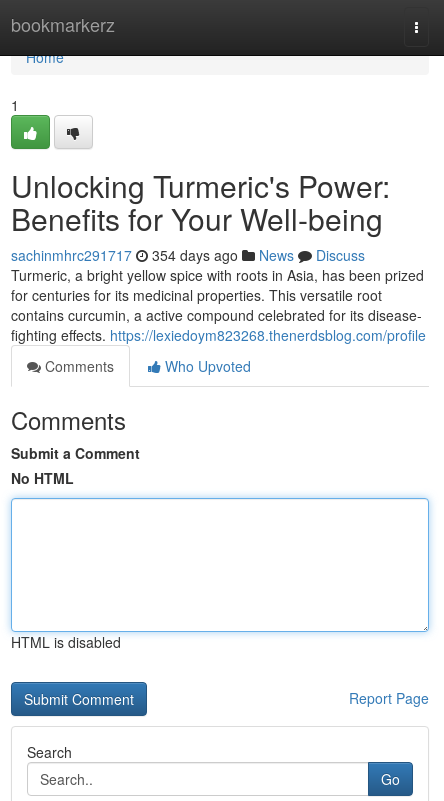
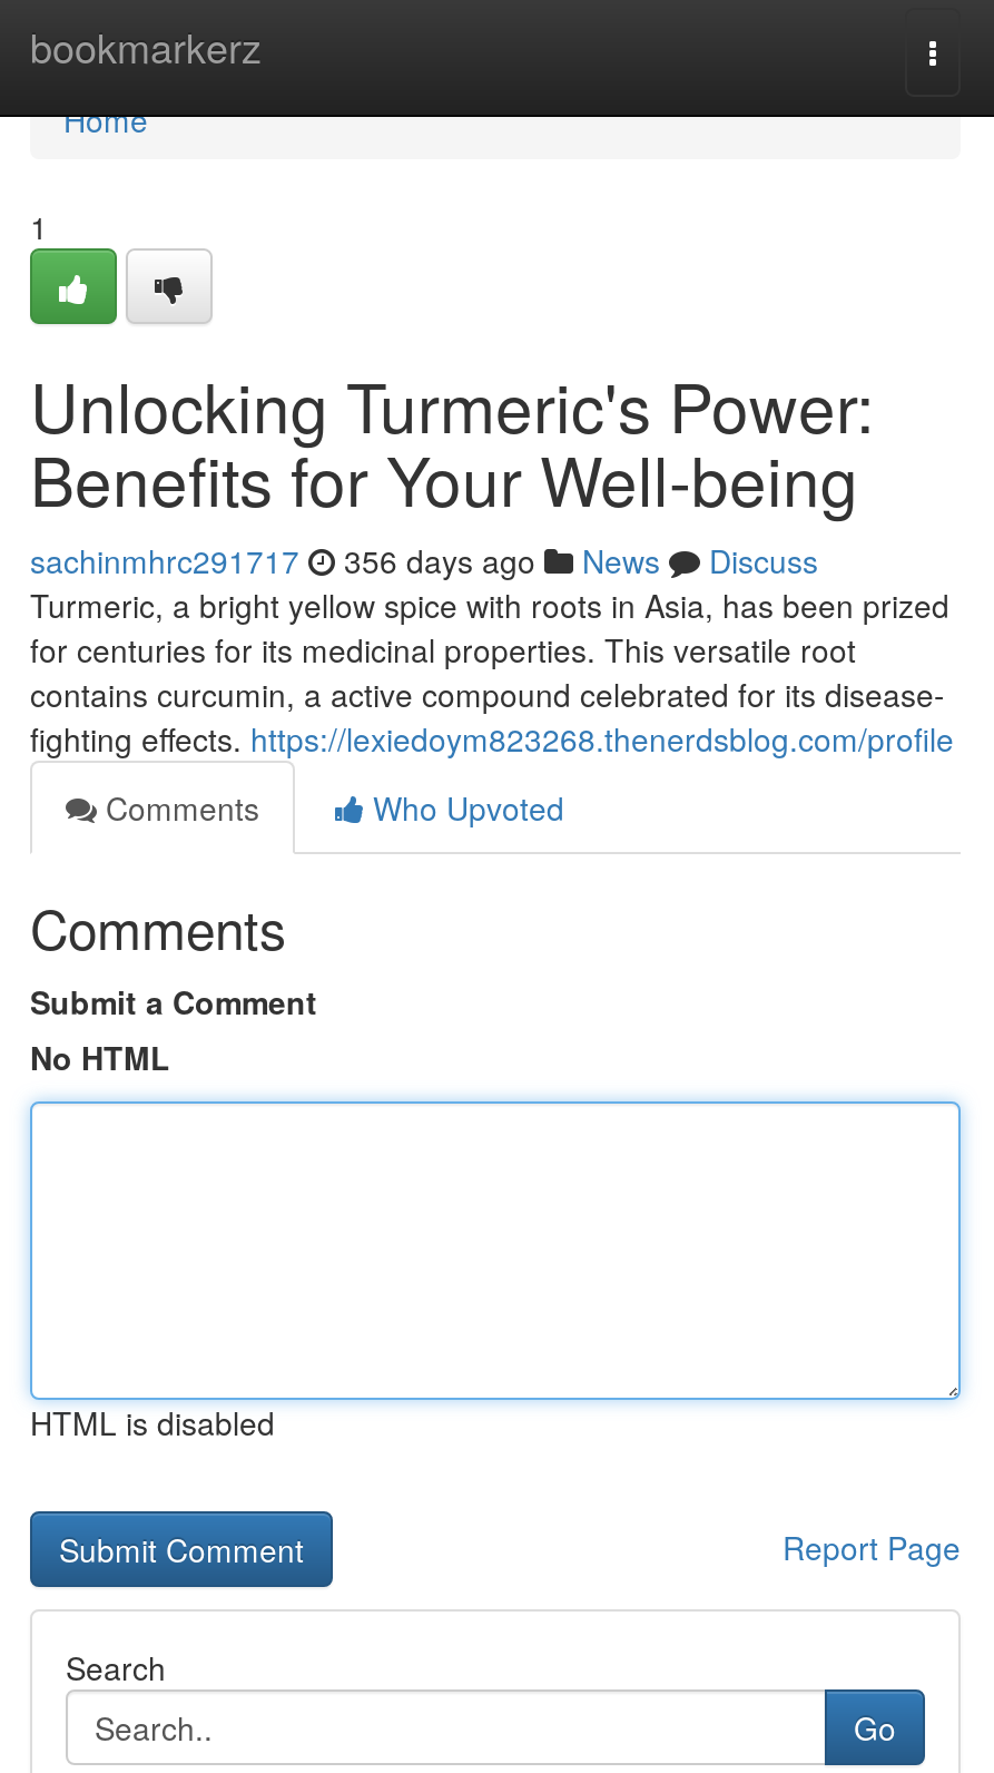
- sachinmhrc291717 354 days ago News Discuss
+ sachinmhrc291717 356 days ago News Discuss
